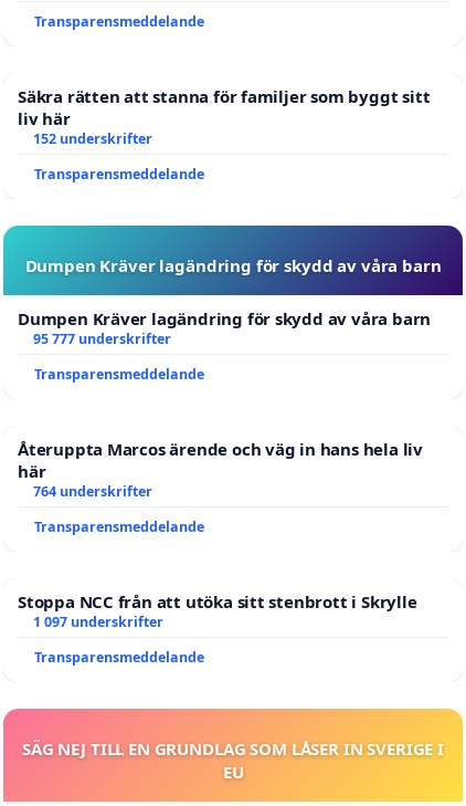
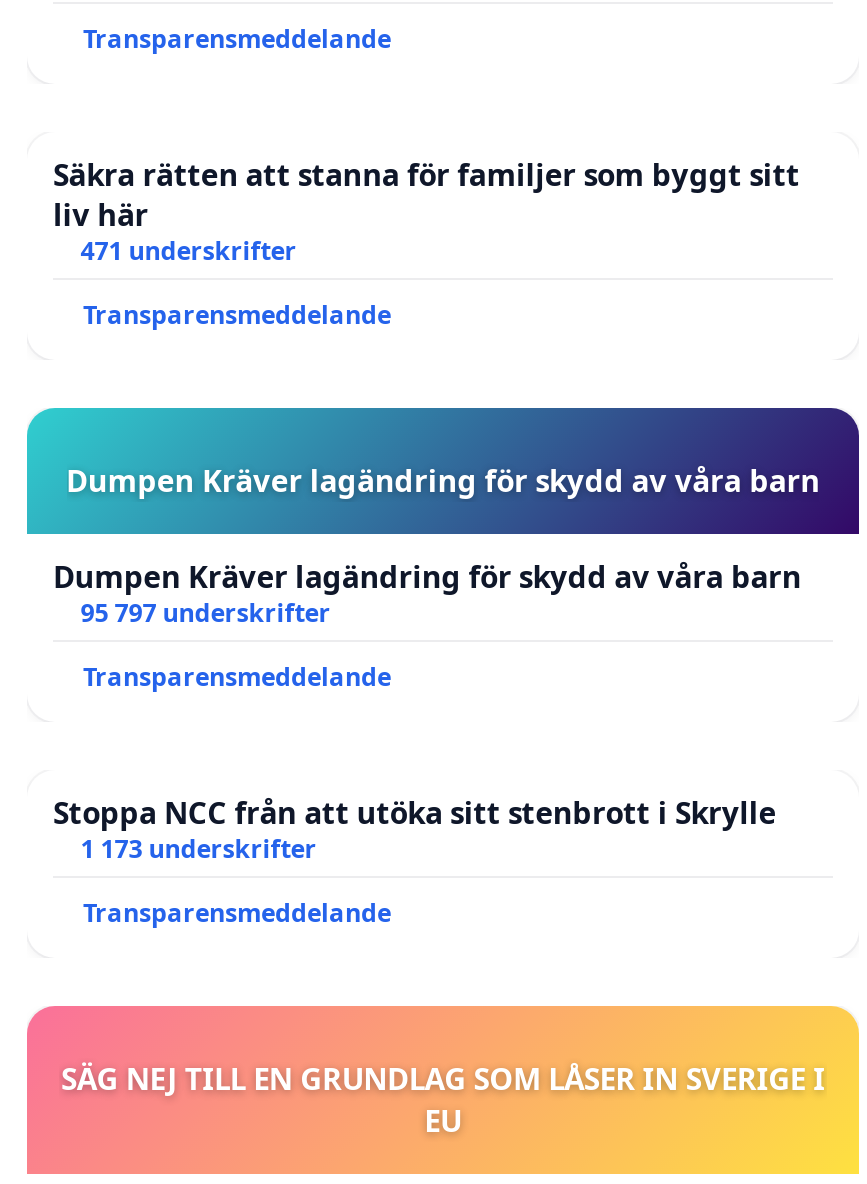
- 152 underskrifter
+ 471 underskrifter

- 95 777 underskrifter
- Transparensmeddelande
- Återuppta Marcos ärende och väg in hans hela liv
- här
- 764 underskrifter
+ 95 797 underskrifter

- 1 097 underskrifter
+ 1 173 underskrifter
